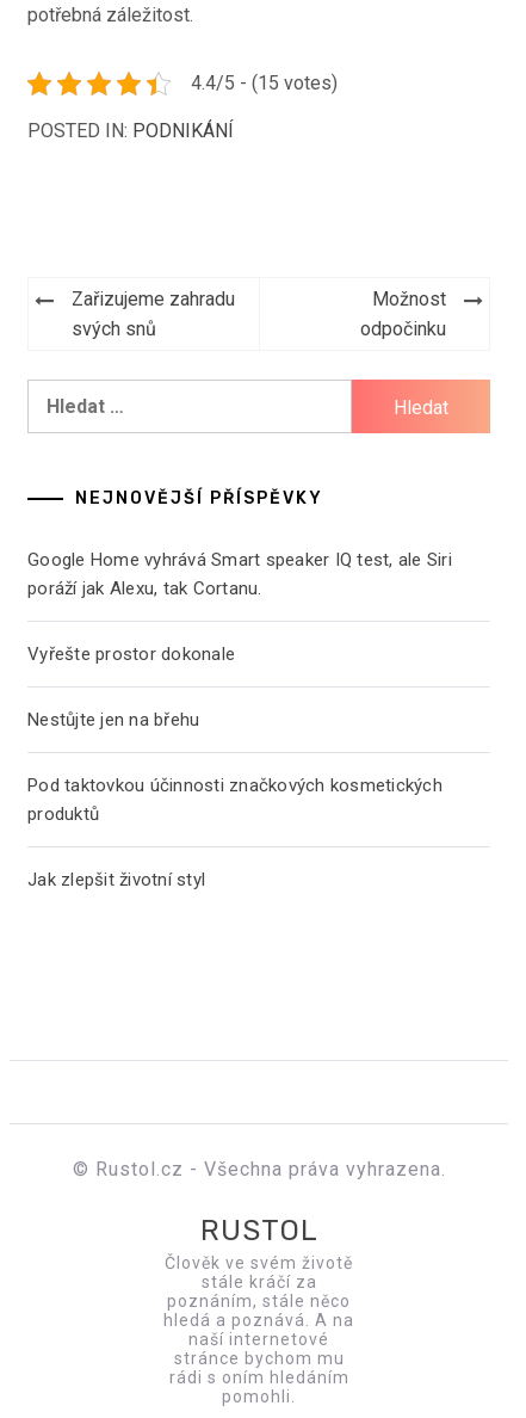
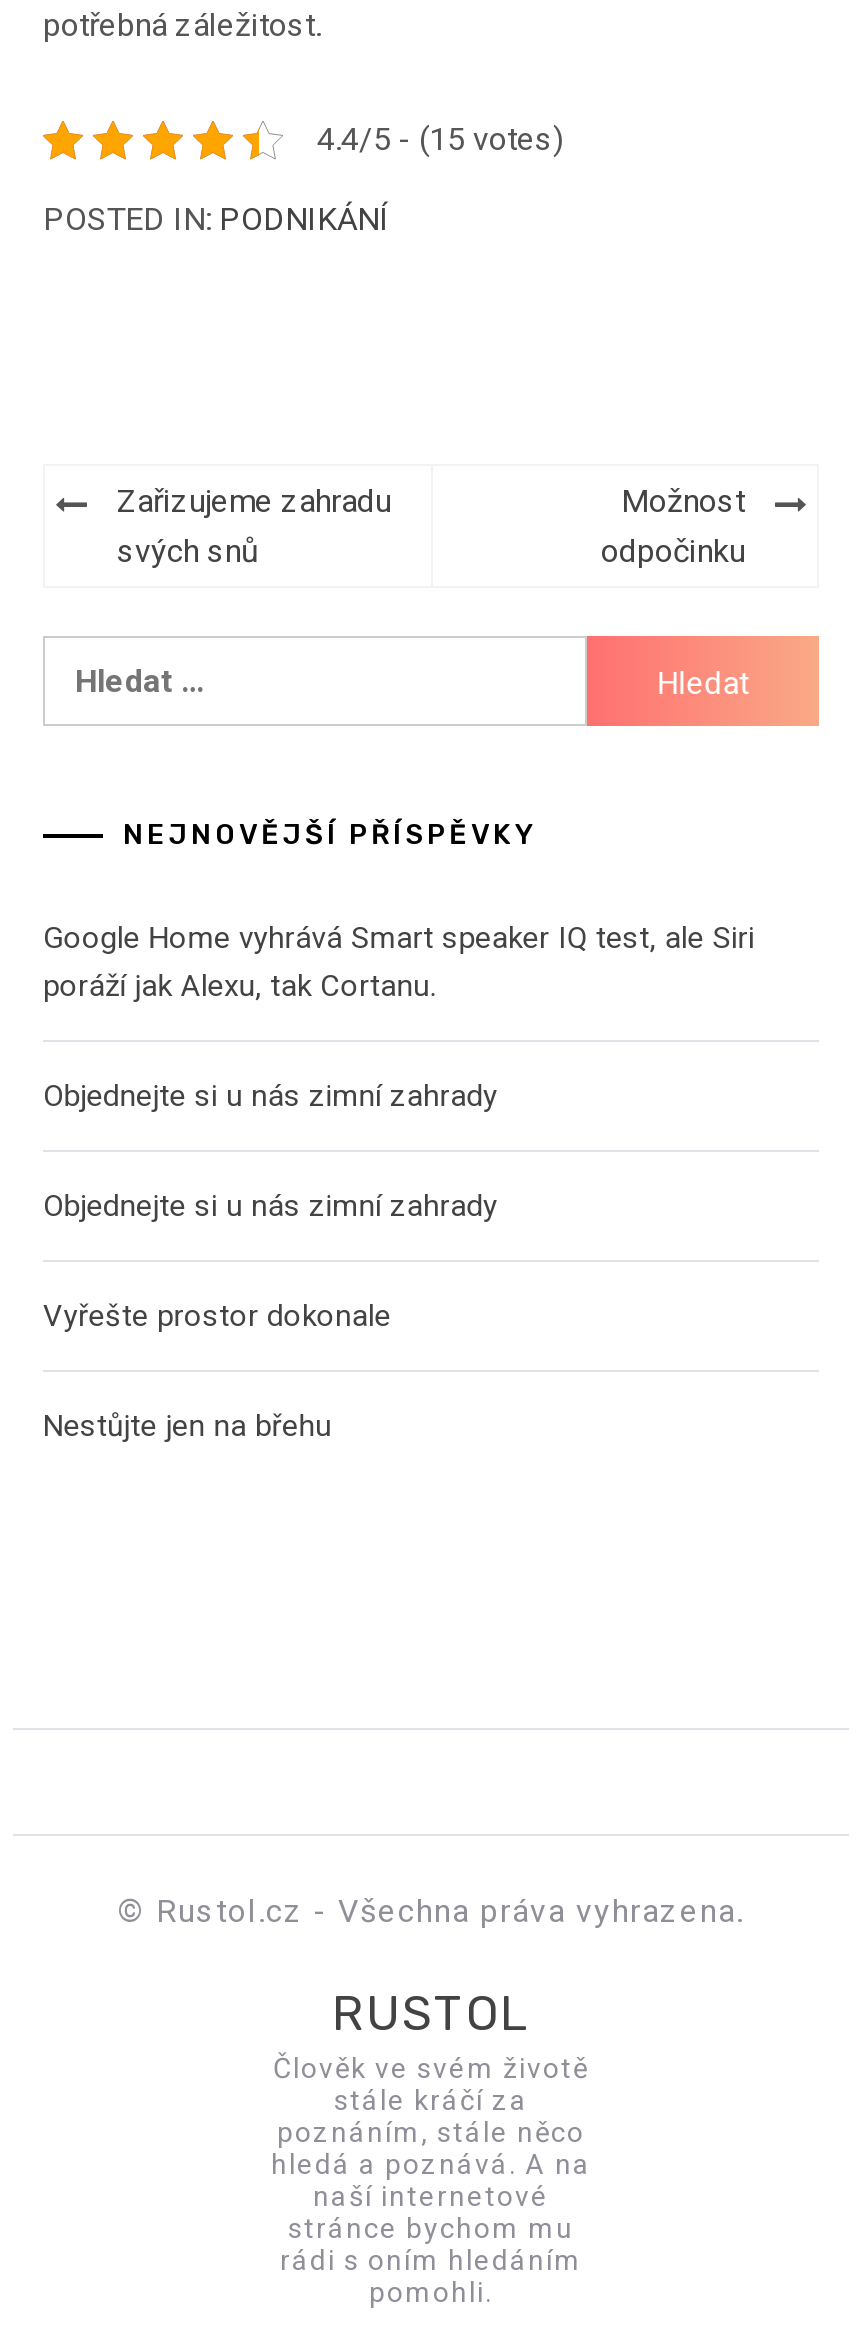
+ Objednejte si u nás zimní zahrady
+ Objednejte si u nás zimní zahrady

moved down: Vyřešte prostor dokonale | Nestůjte jen na břehu

- Pod taktovkou účinnosti značkových kosmetických
- produktů
- Jak zlepšit životní styl
